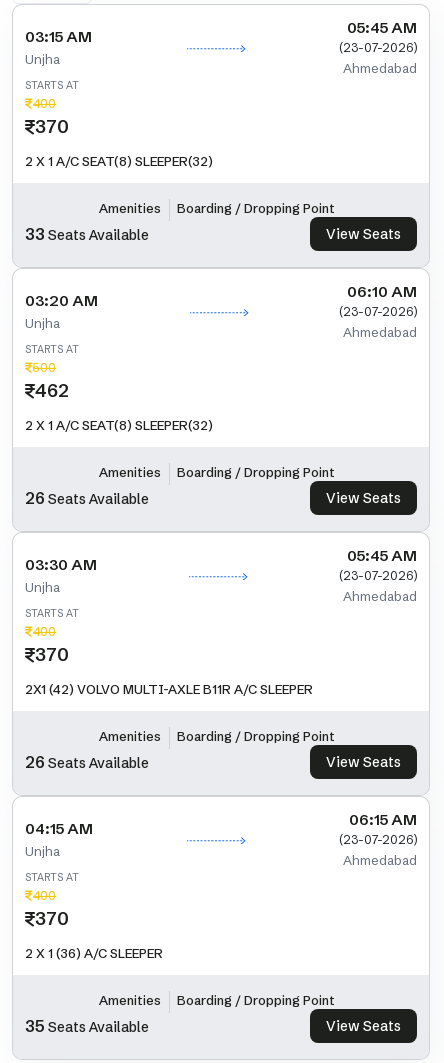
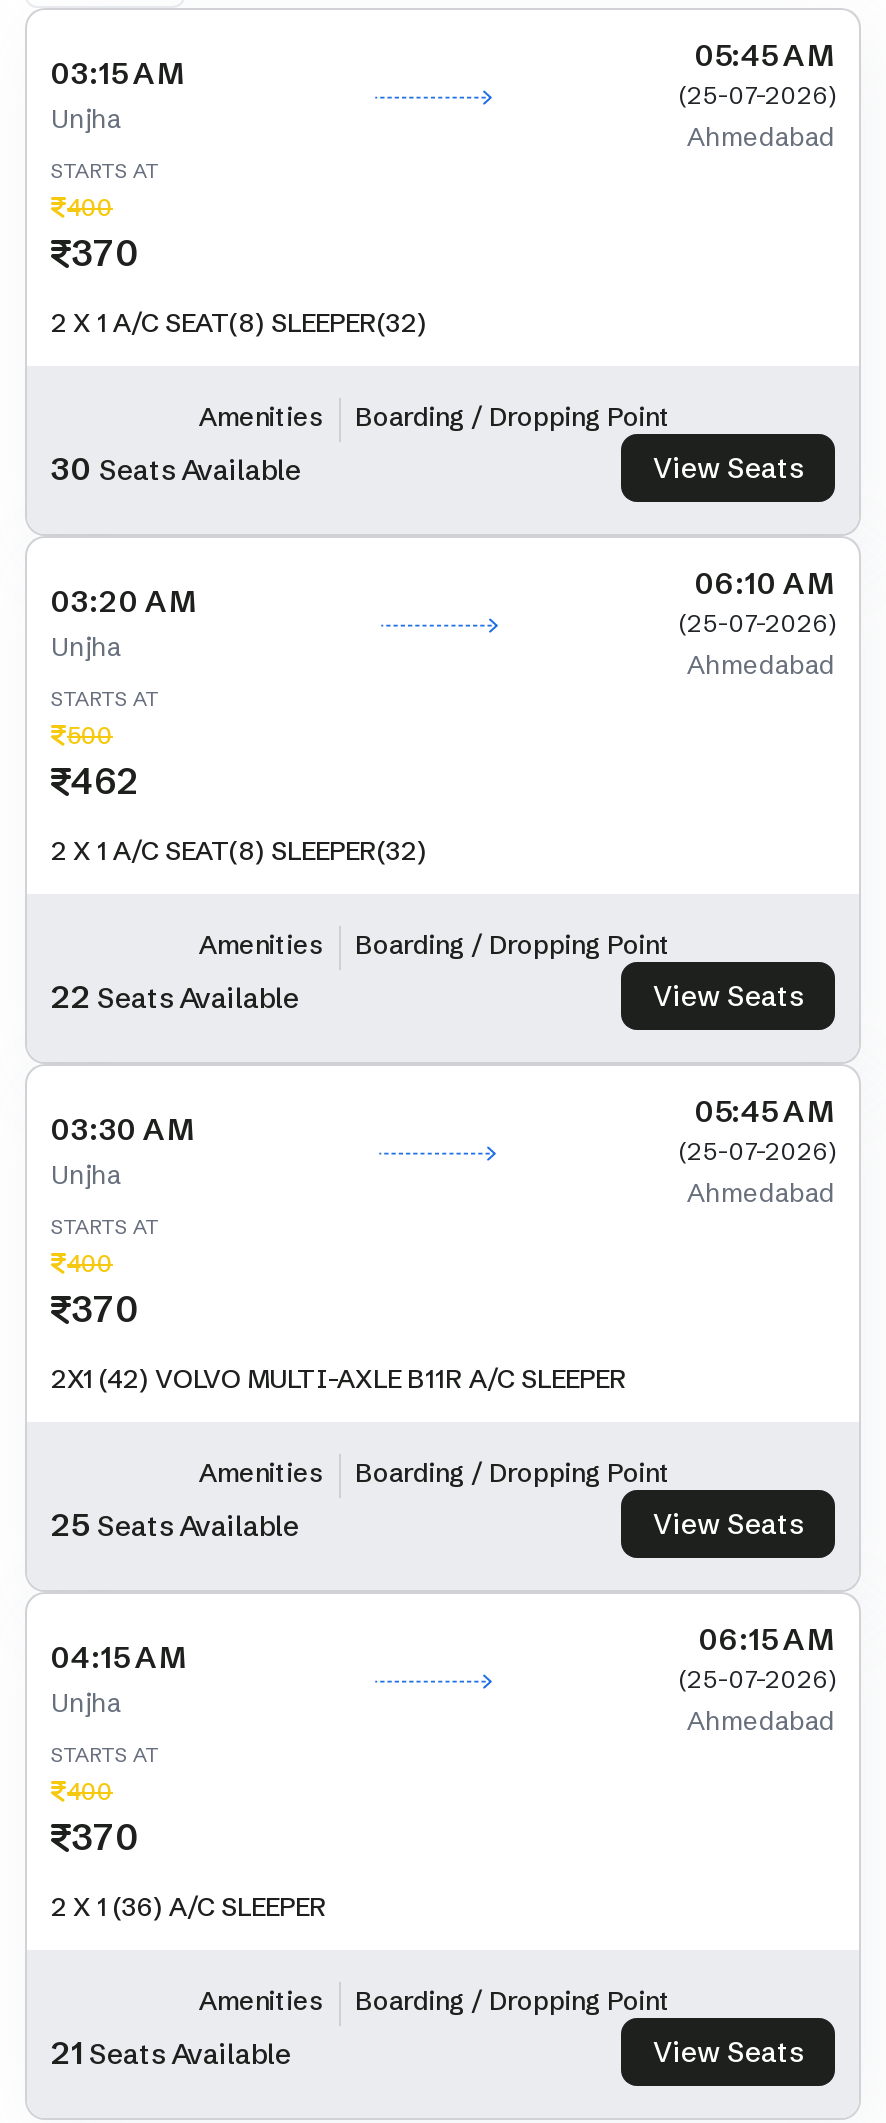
- (23-07-2026)
+ (25-07-2026)

- 33 Seats Available
+ 30 Seats Available

- (23-07-2026)
+ (25-07-2026)

- 26 Seats Available
+ 22 Seats Available

- (23-07-2026)
+ (25-07-2026)

- 26 Seats Available
+ 25 Seats Available

- (23-07-2026)
+ (25-07-2026)

- 35 Seats Available
+ 21 Seats Available
